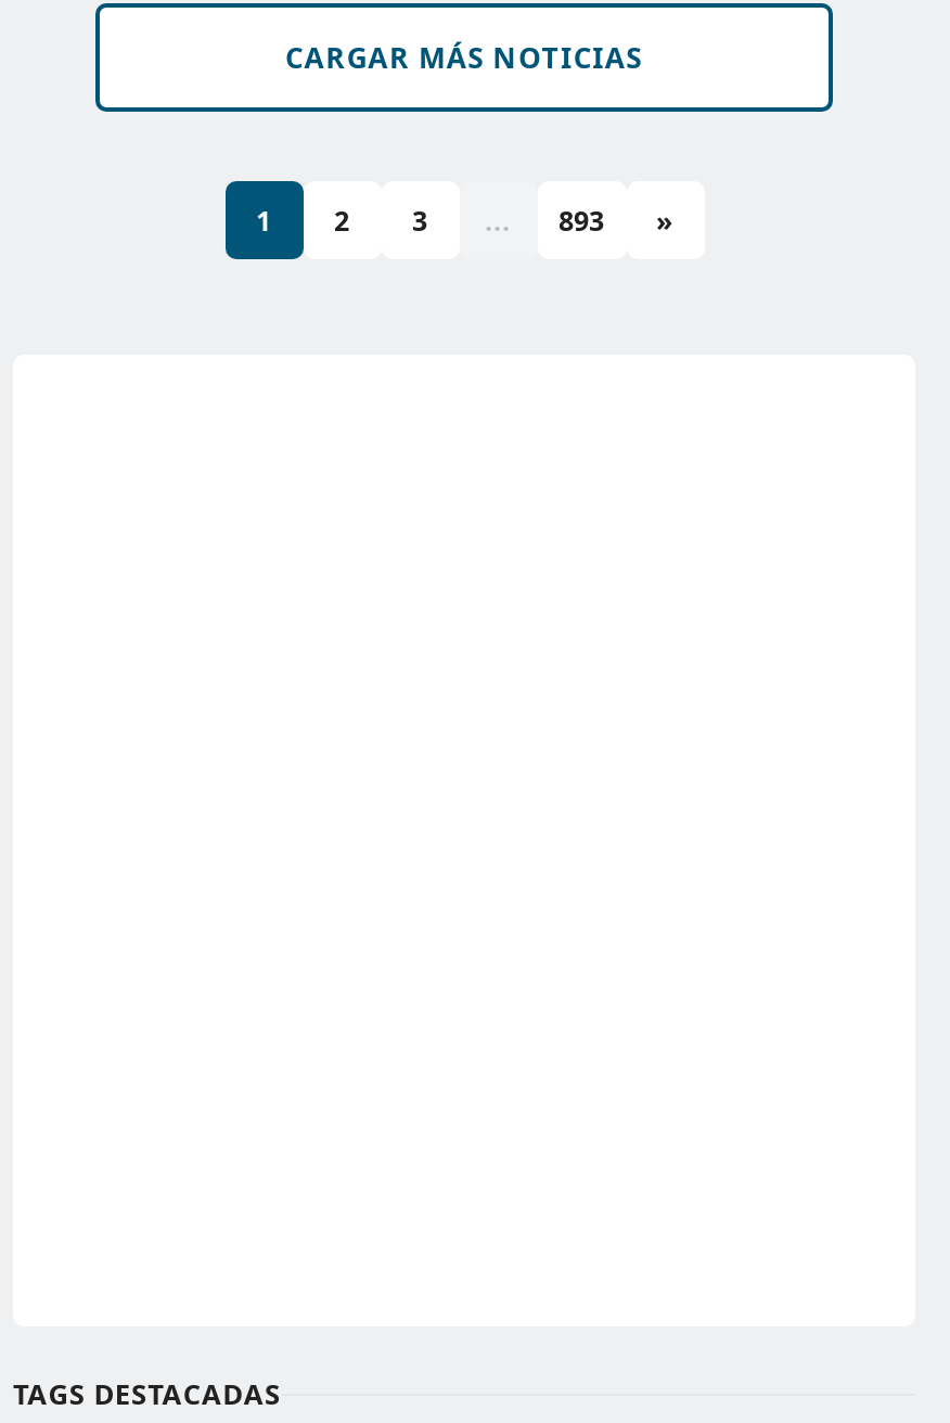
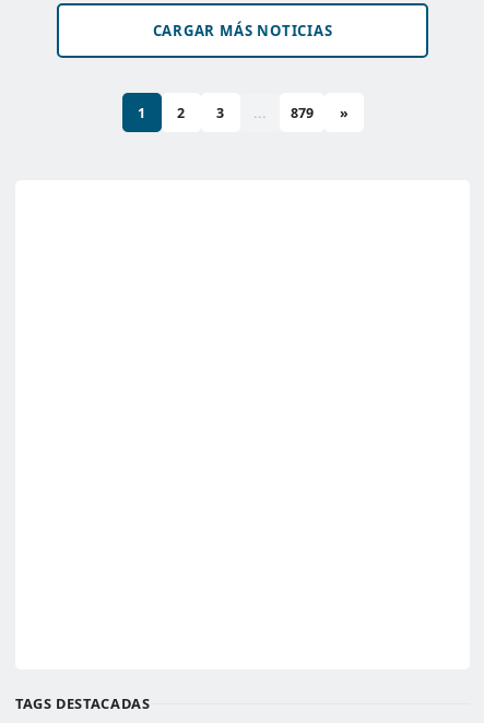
- 893
+ 879
